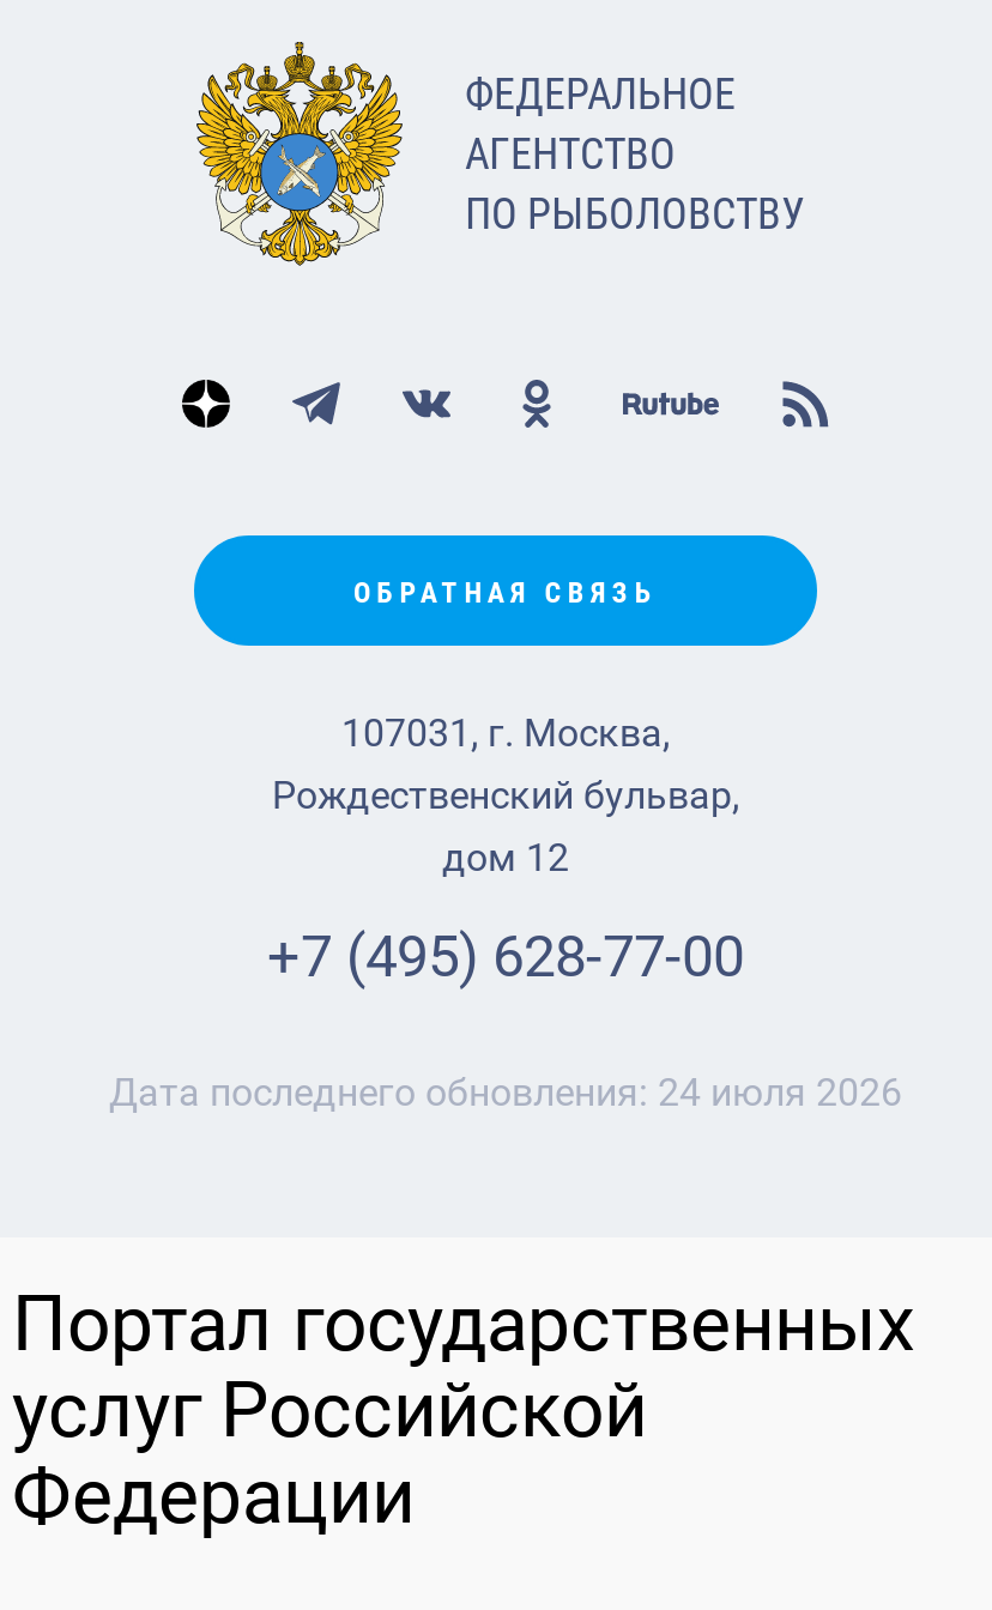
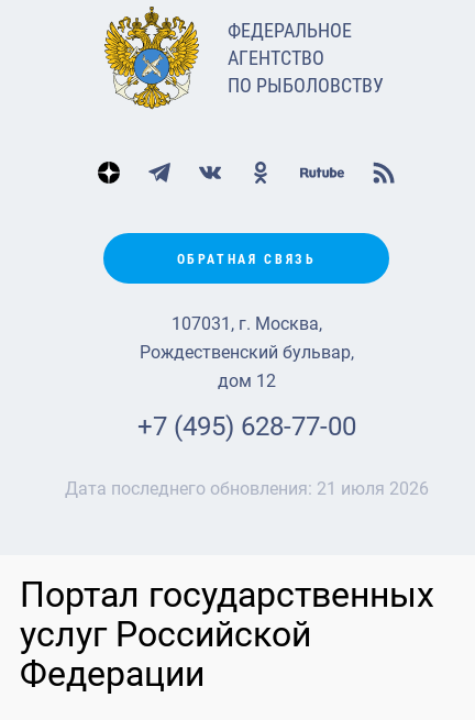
- Дата последнего обновления: 24 июля 2026
+ Дата последнего обновления: 21 июля 2026
